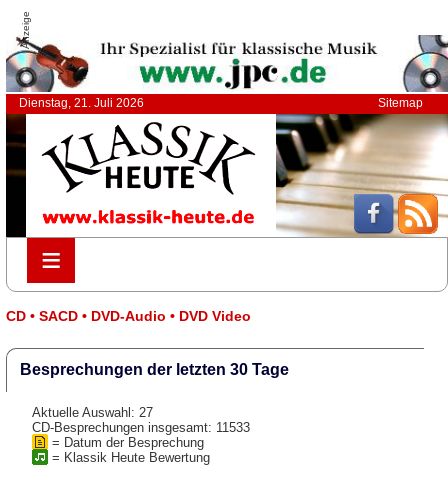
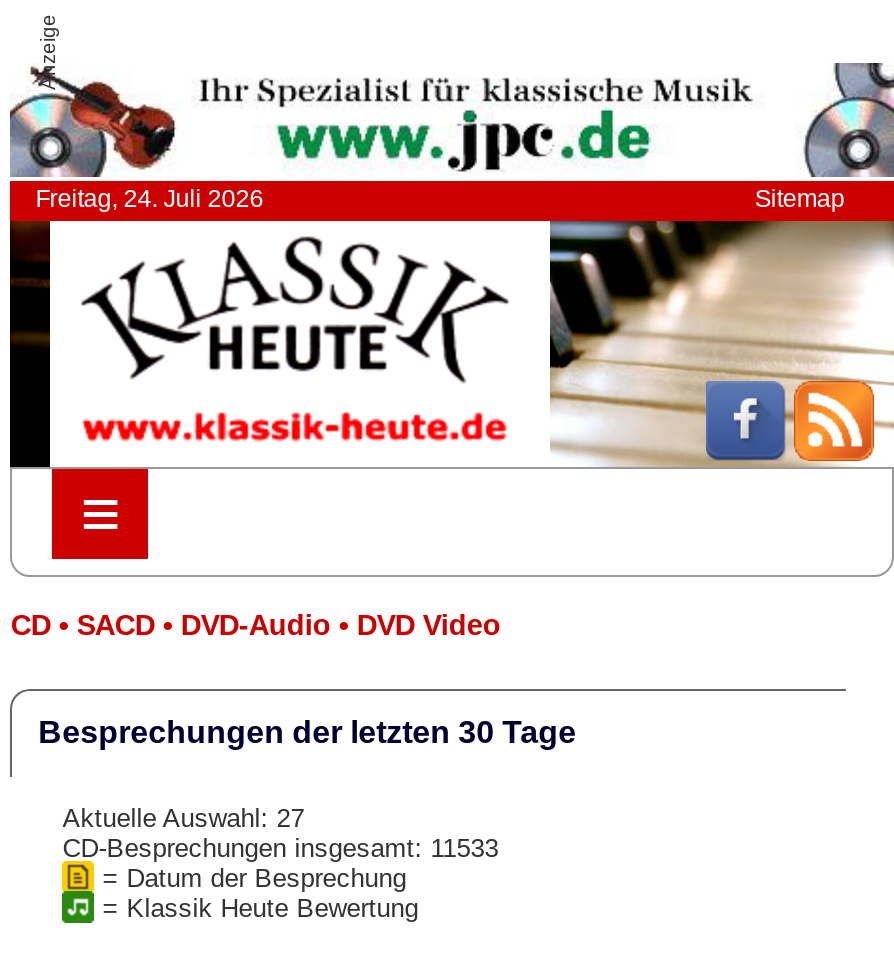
- Dienstag, 21. Juli 2026
+ Freitag, 24. Juli 2026
